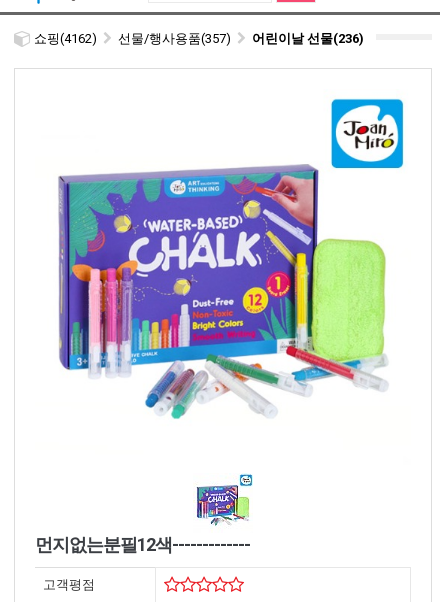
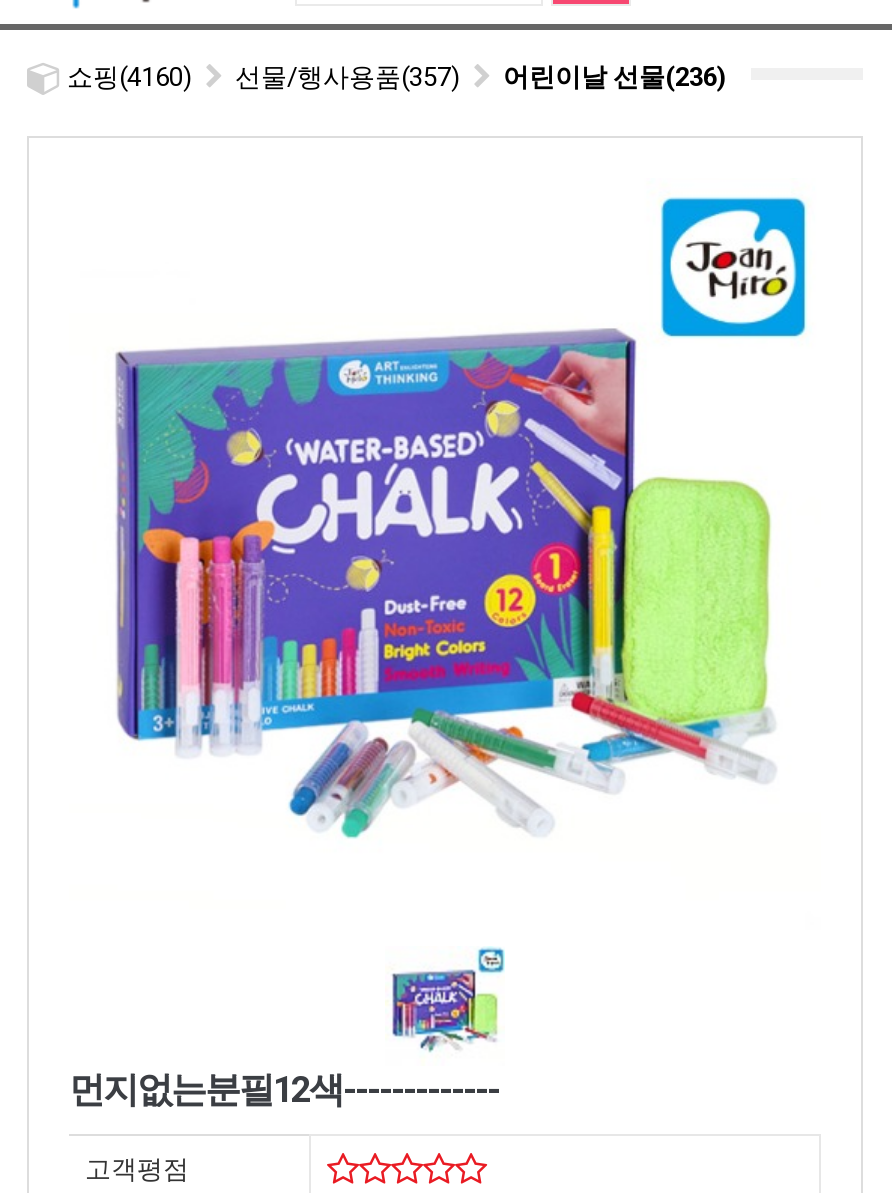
- 쇼핑(4162) 선물/행사용품(357) 어린이날 선물(236)
+ 쇼핑(4160) 선물/행사용품(357) 어린이날 선물(236)
